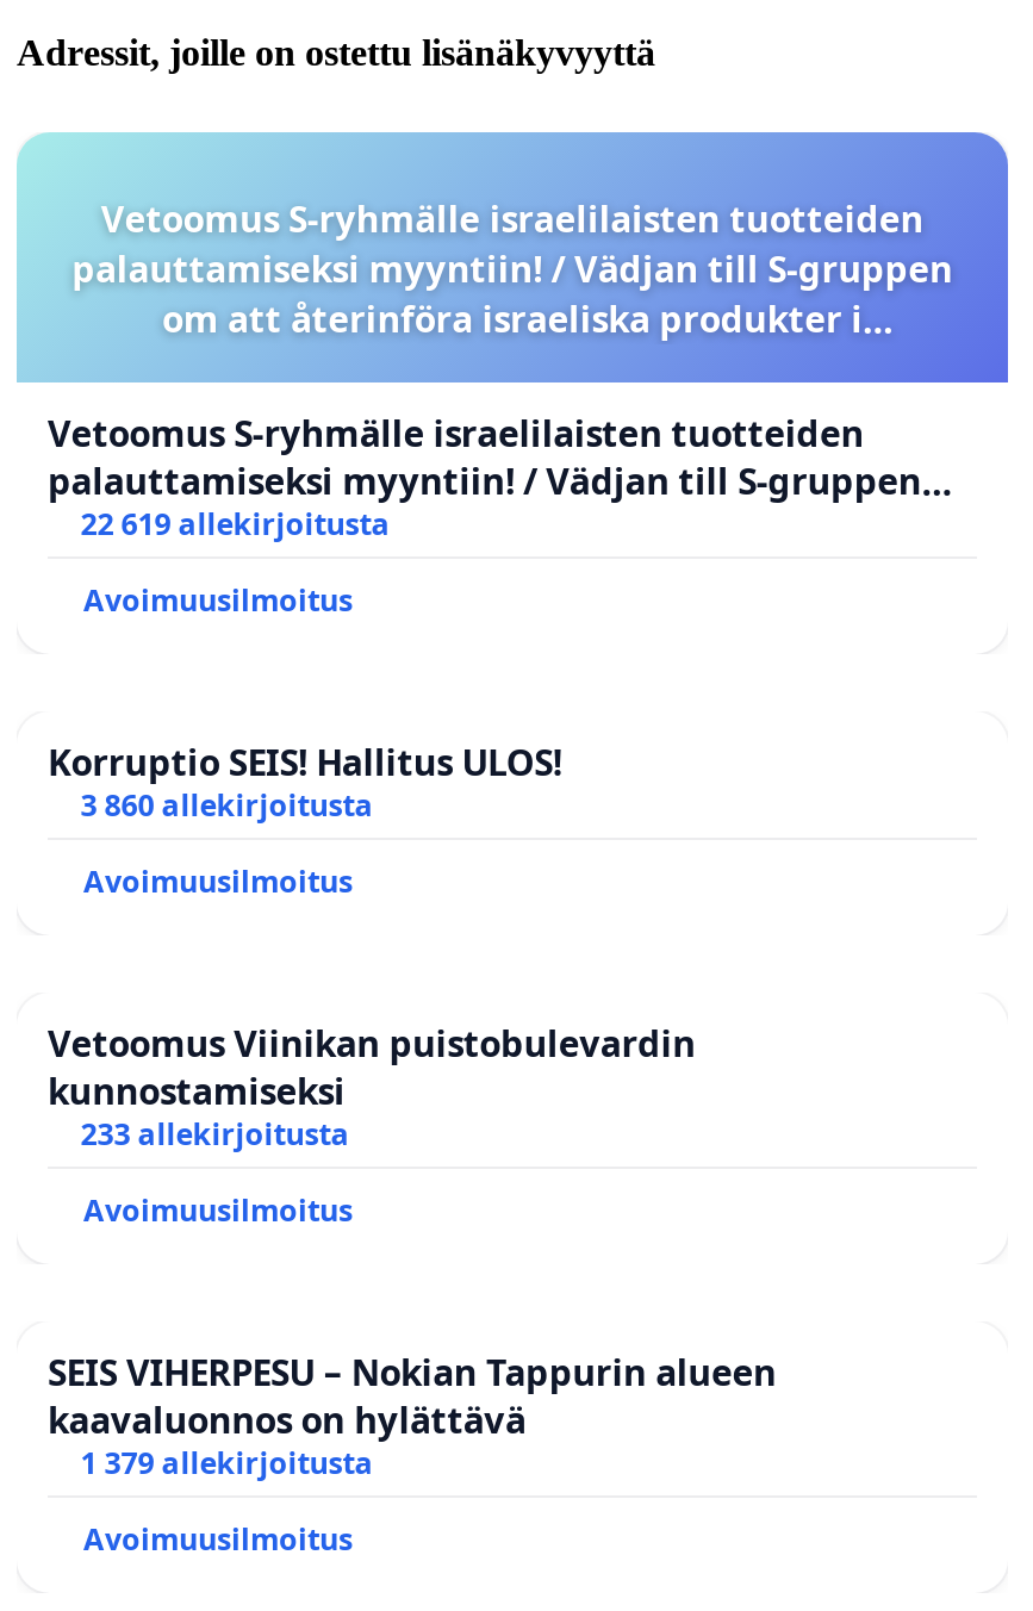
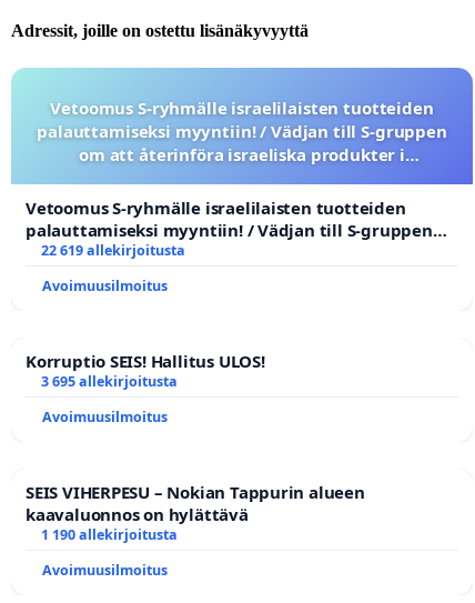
- 3 860 allekirjoitusta
- Avoimuusilmoitus
- Vetoomus Viinikan puistobulevardin
- kunnostamiseksi
- 233 allekirjoitusta
+ 3 695 allekirjoitusta

- 1 379 allekirjoitusta
+ 1 190 allekirjoitusta
